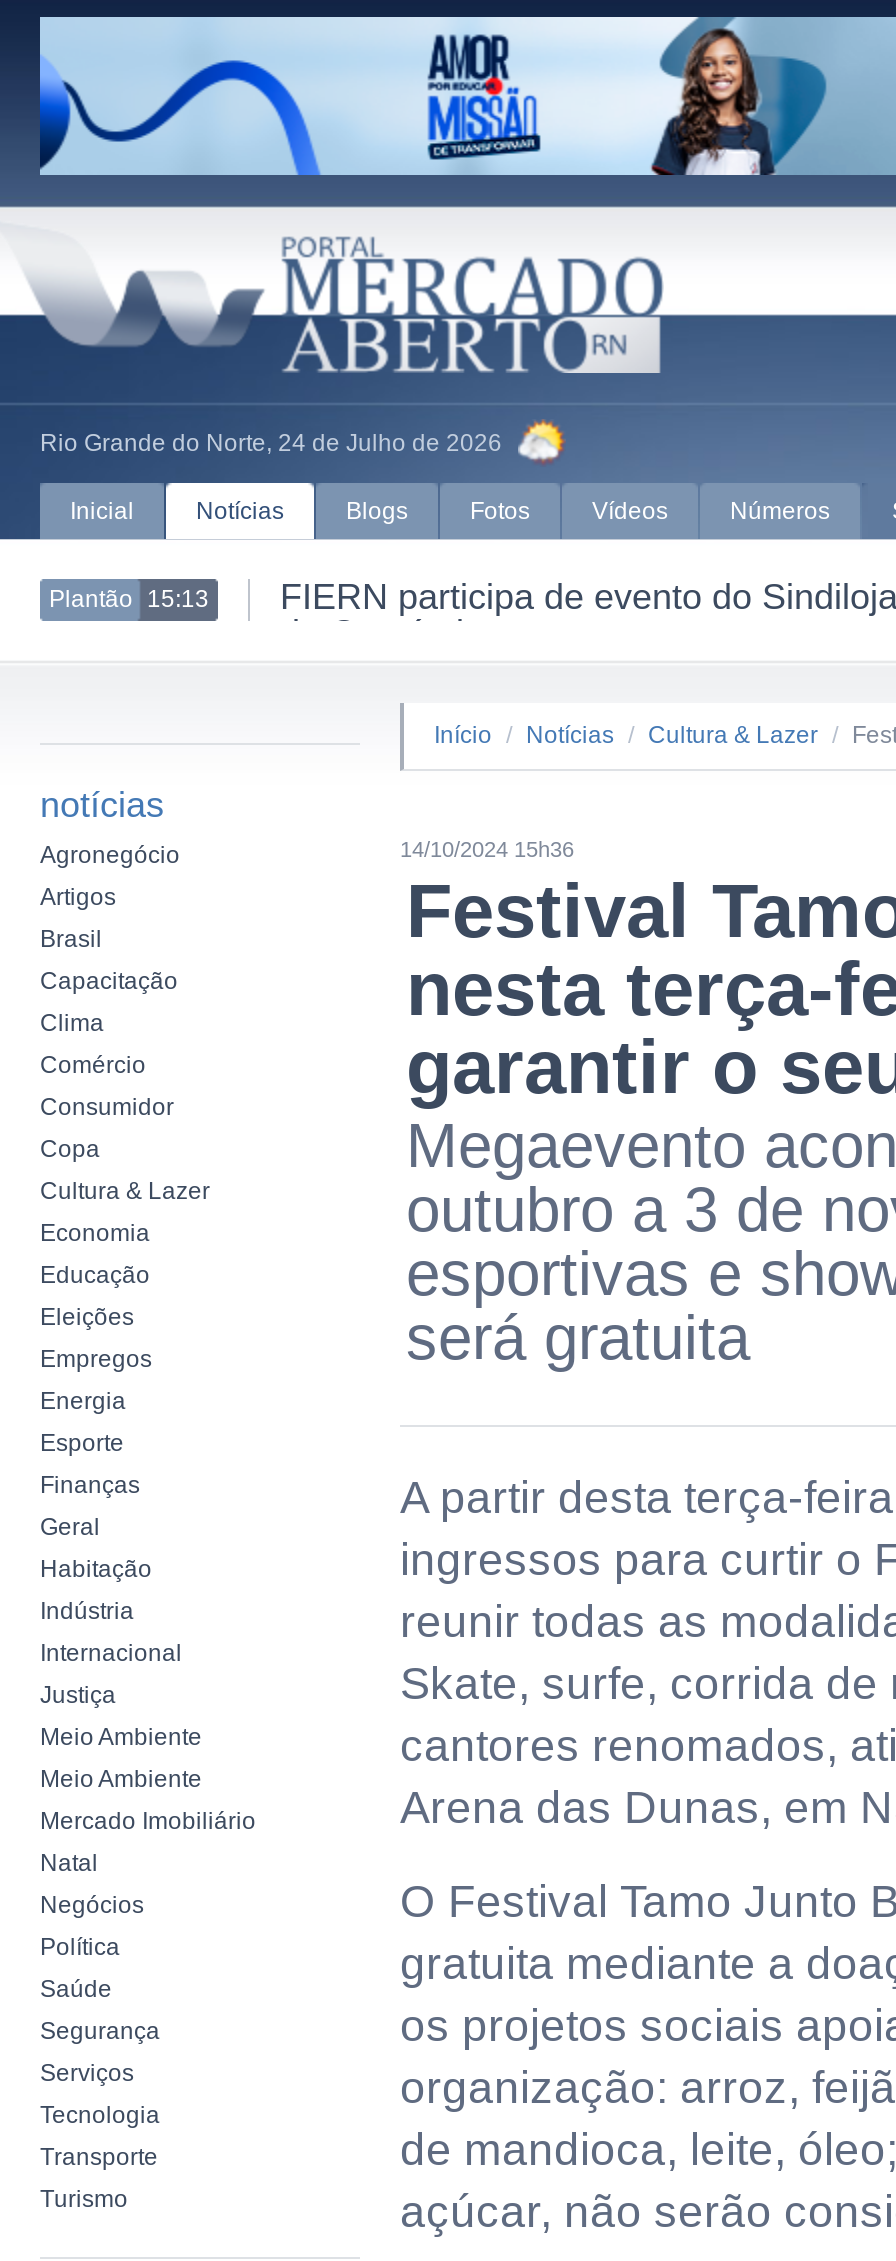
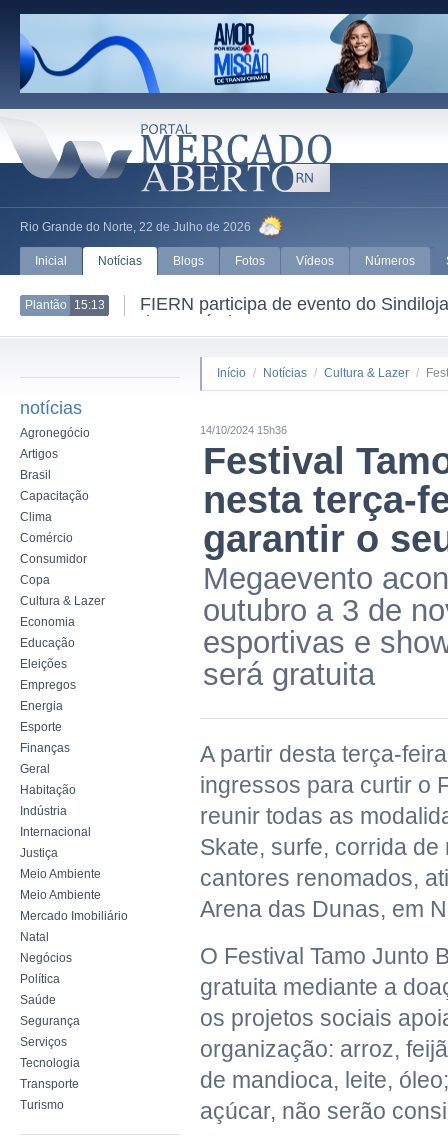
- Rio Grande do Norte, 24 de Julho de 2026
+ Rio Grande do Norte, 22 de Julho de 2026
